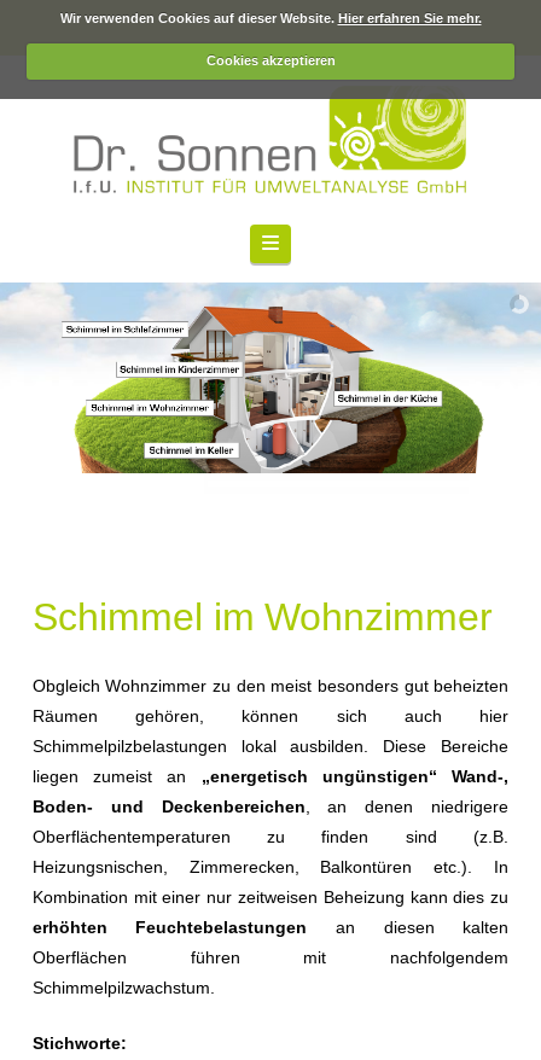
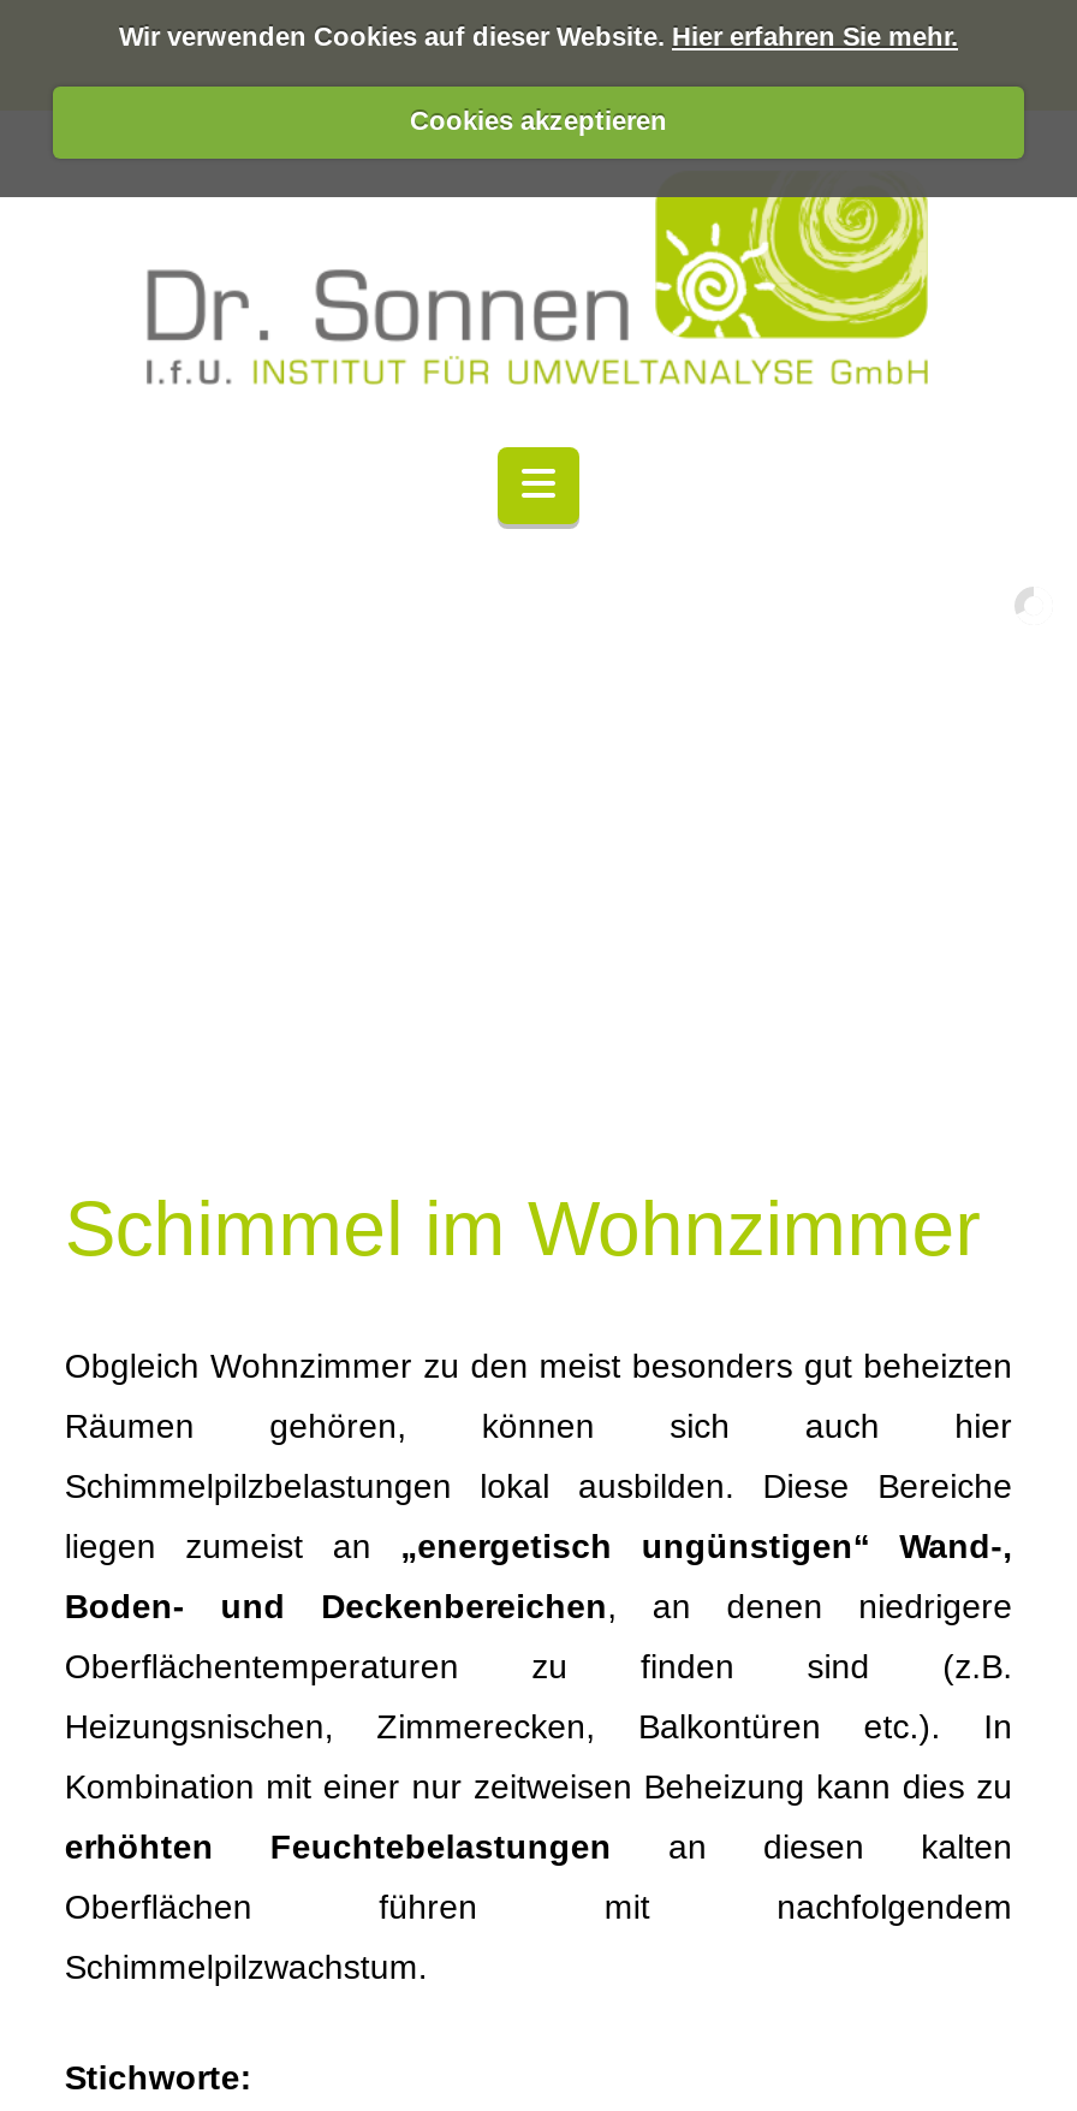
- [image]
